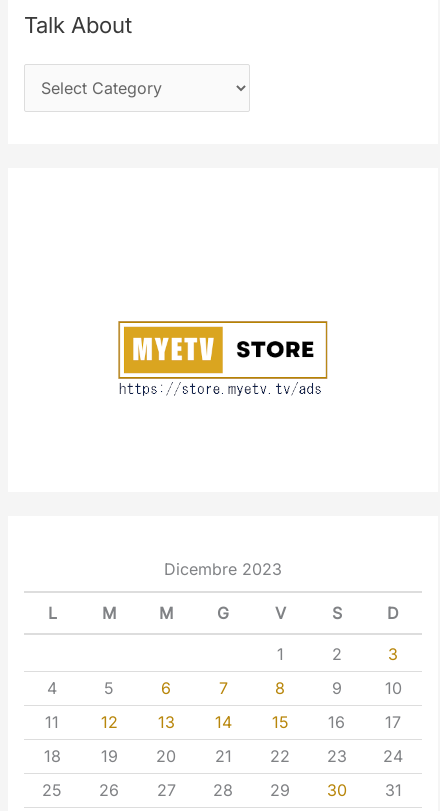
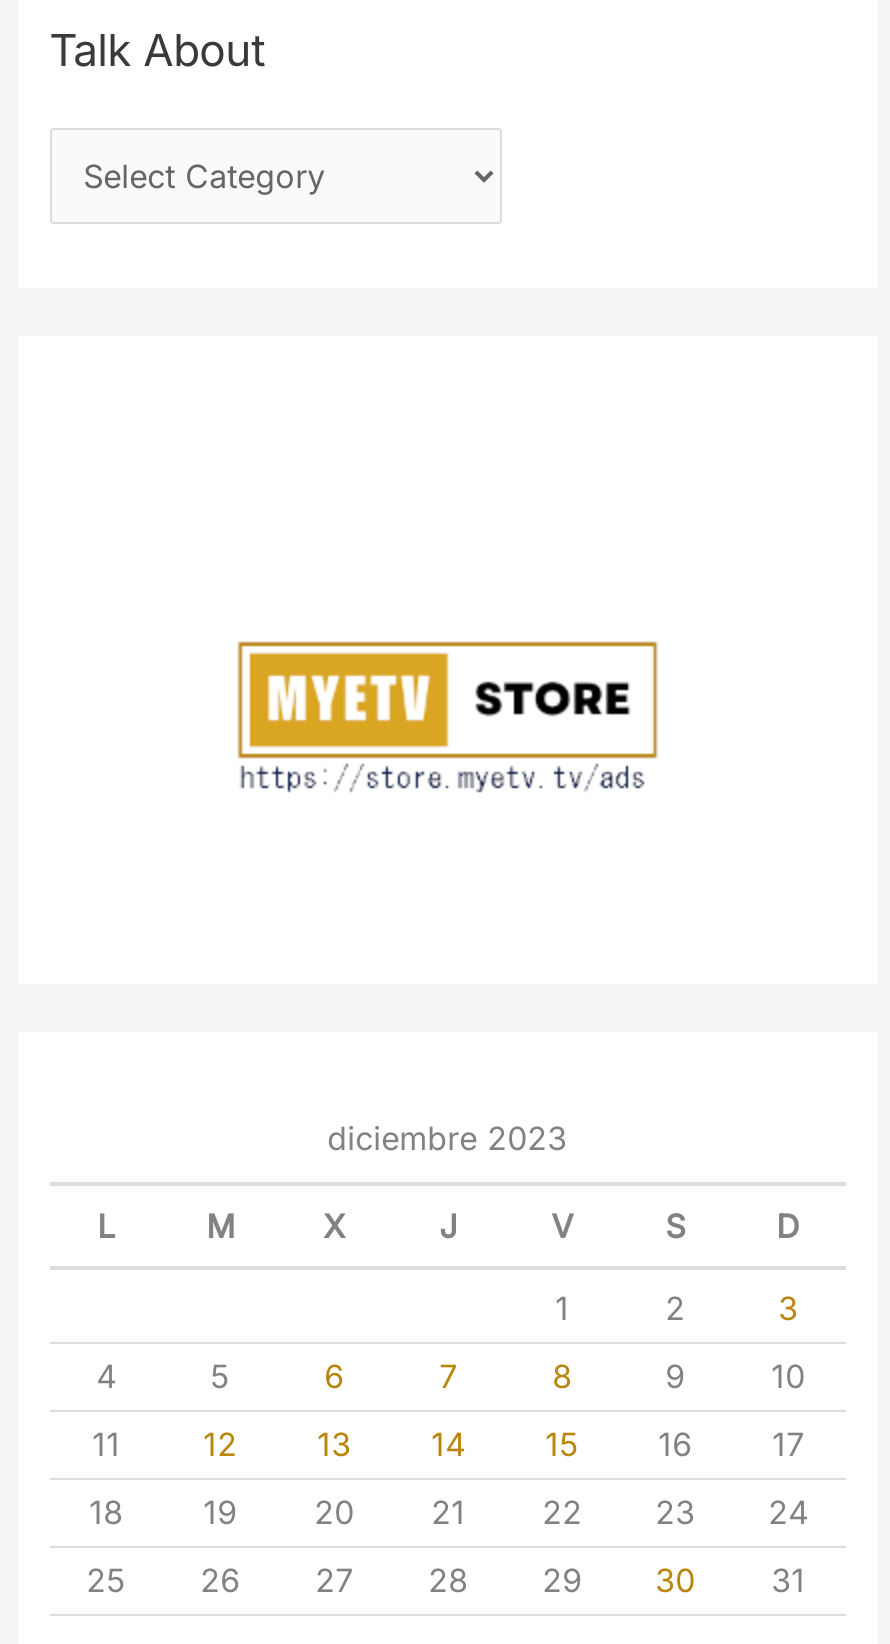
- Dicembre 2023
+ diciembre 2023

- M
- G
+ X
+ J
